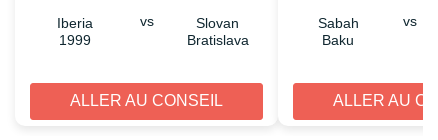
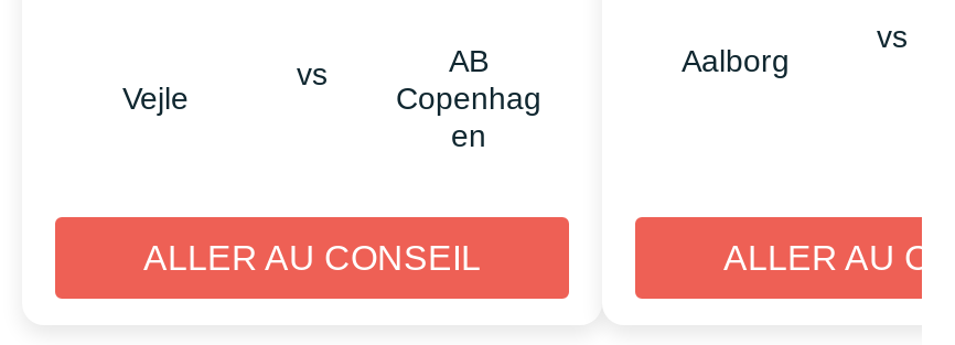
- Iberia
- 1999
+ Vejle

- Slovan
- Bratislava
+ AB
+ Copenhag
+ en

- Sabah
- Baku
+ Aalborg
